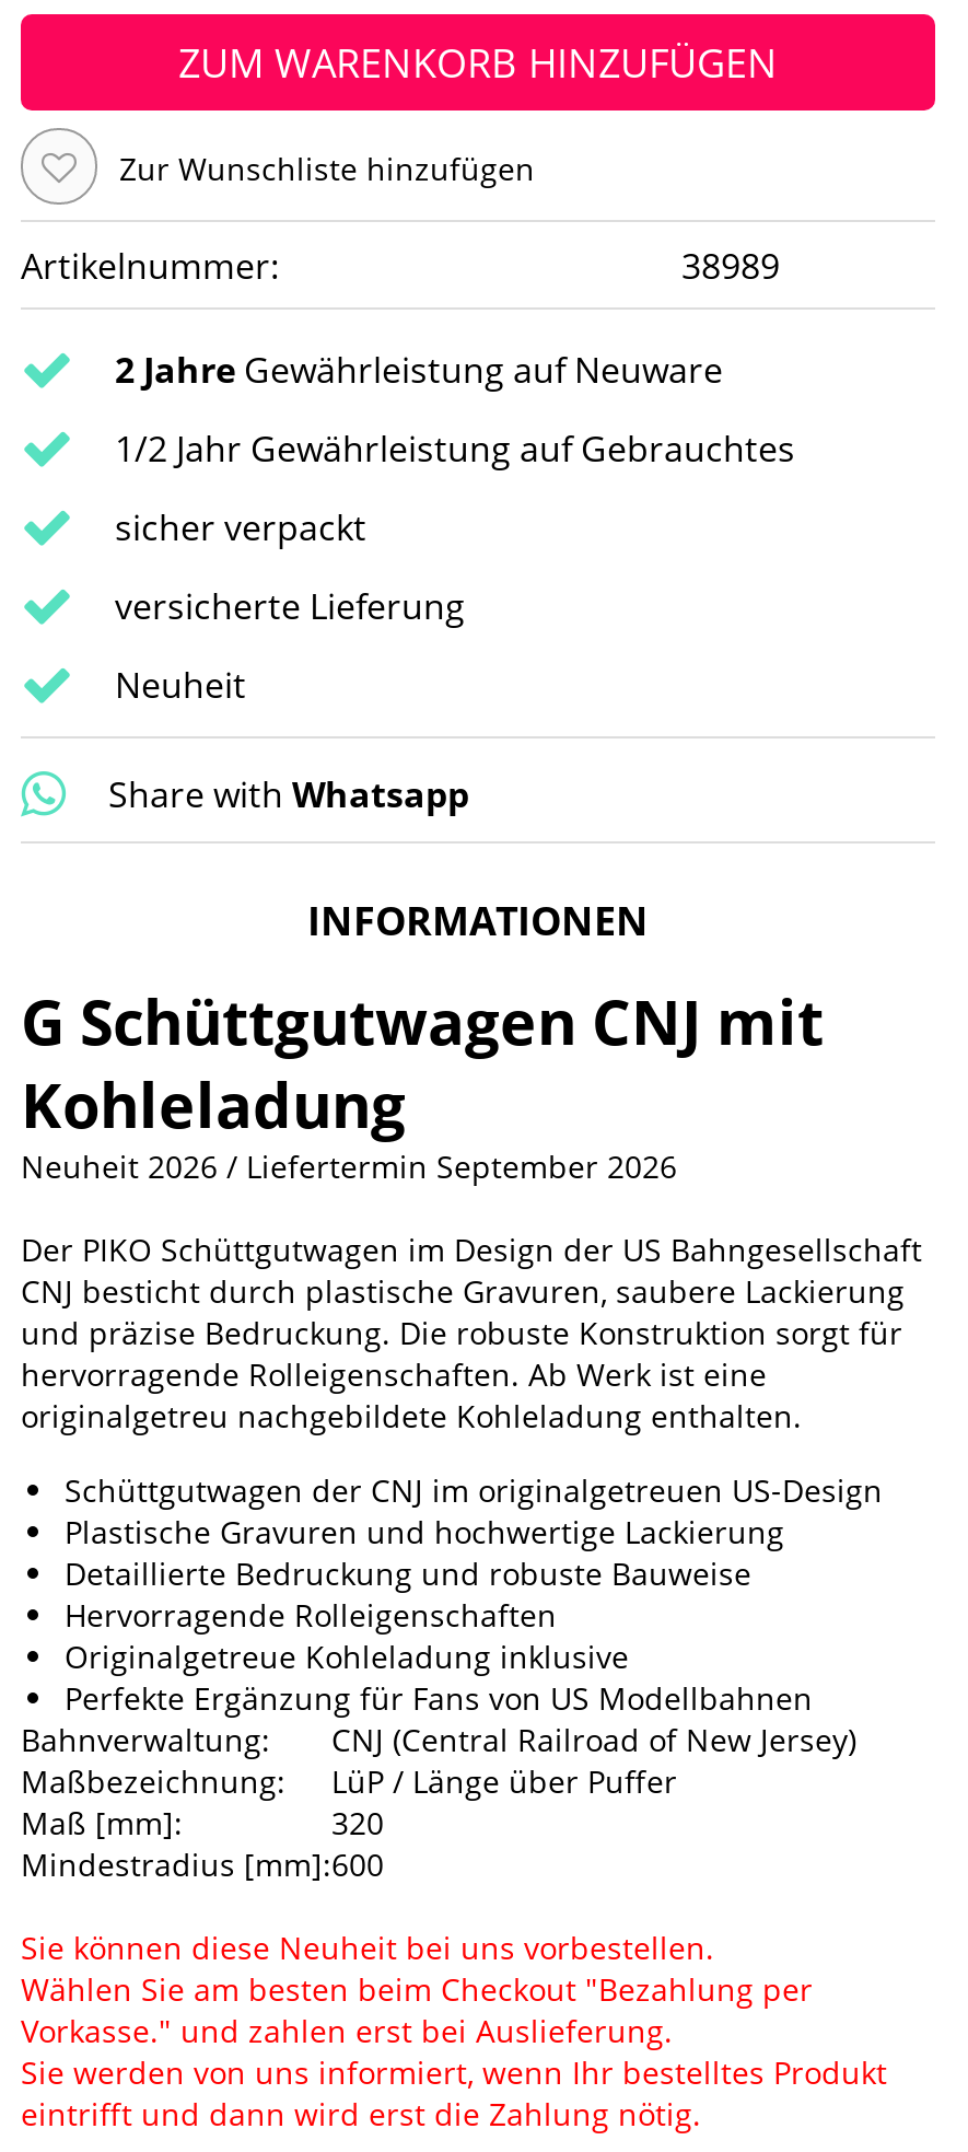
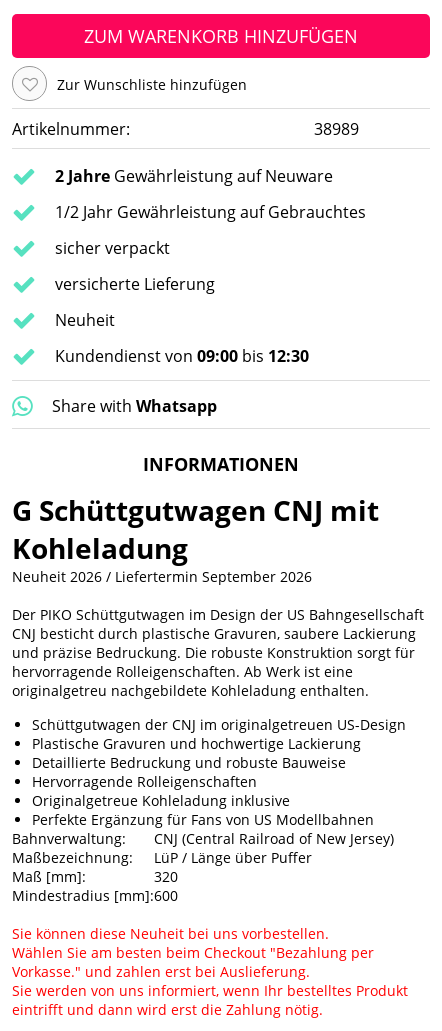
+ Kundendienst von 09:00 bis 12:30
